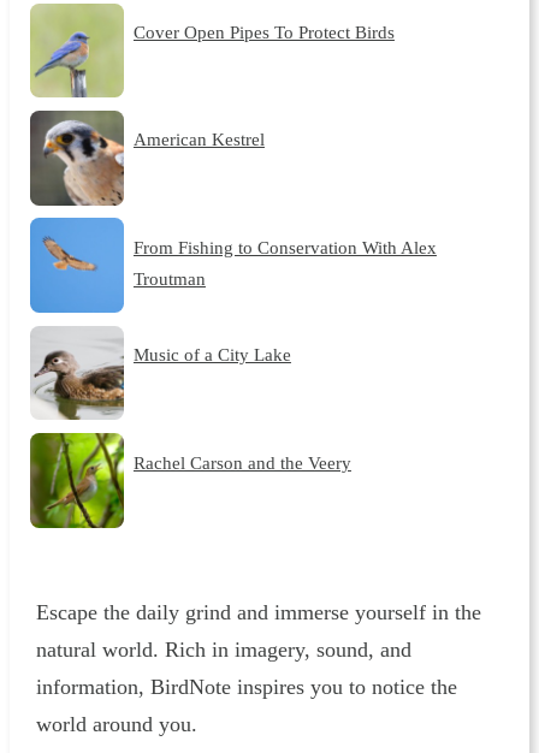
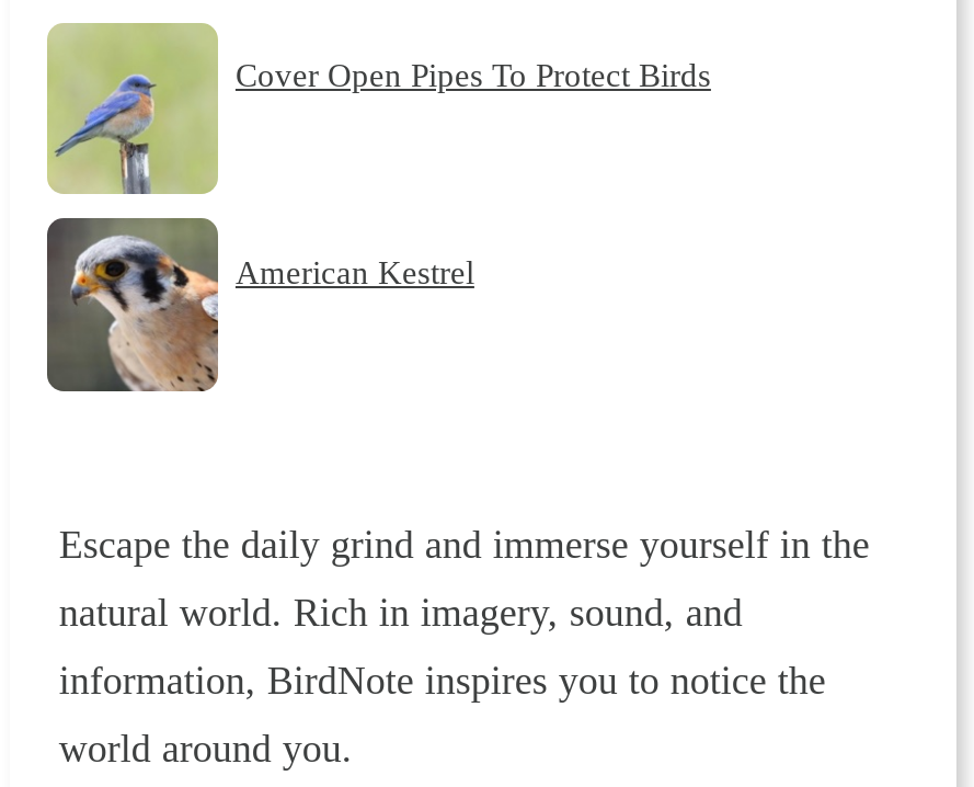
- [image]
- From Fishing to Conservation With Alex
- Troutman

- [image]
- Music of a City Lake

- [image]
- Rachel Carson and the Veery
